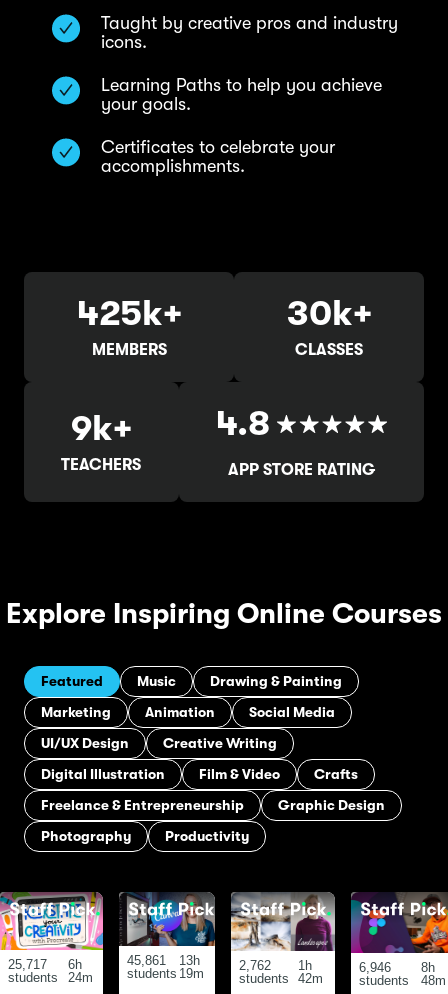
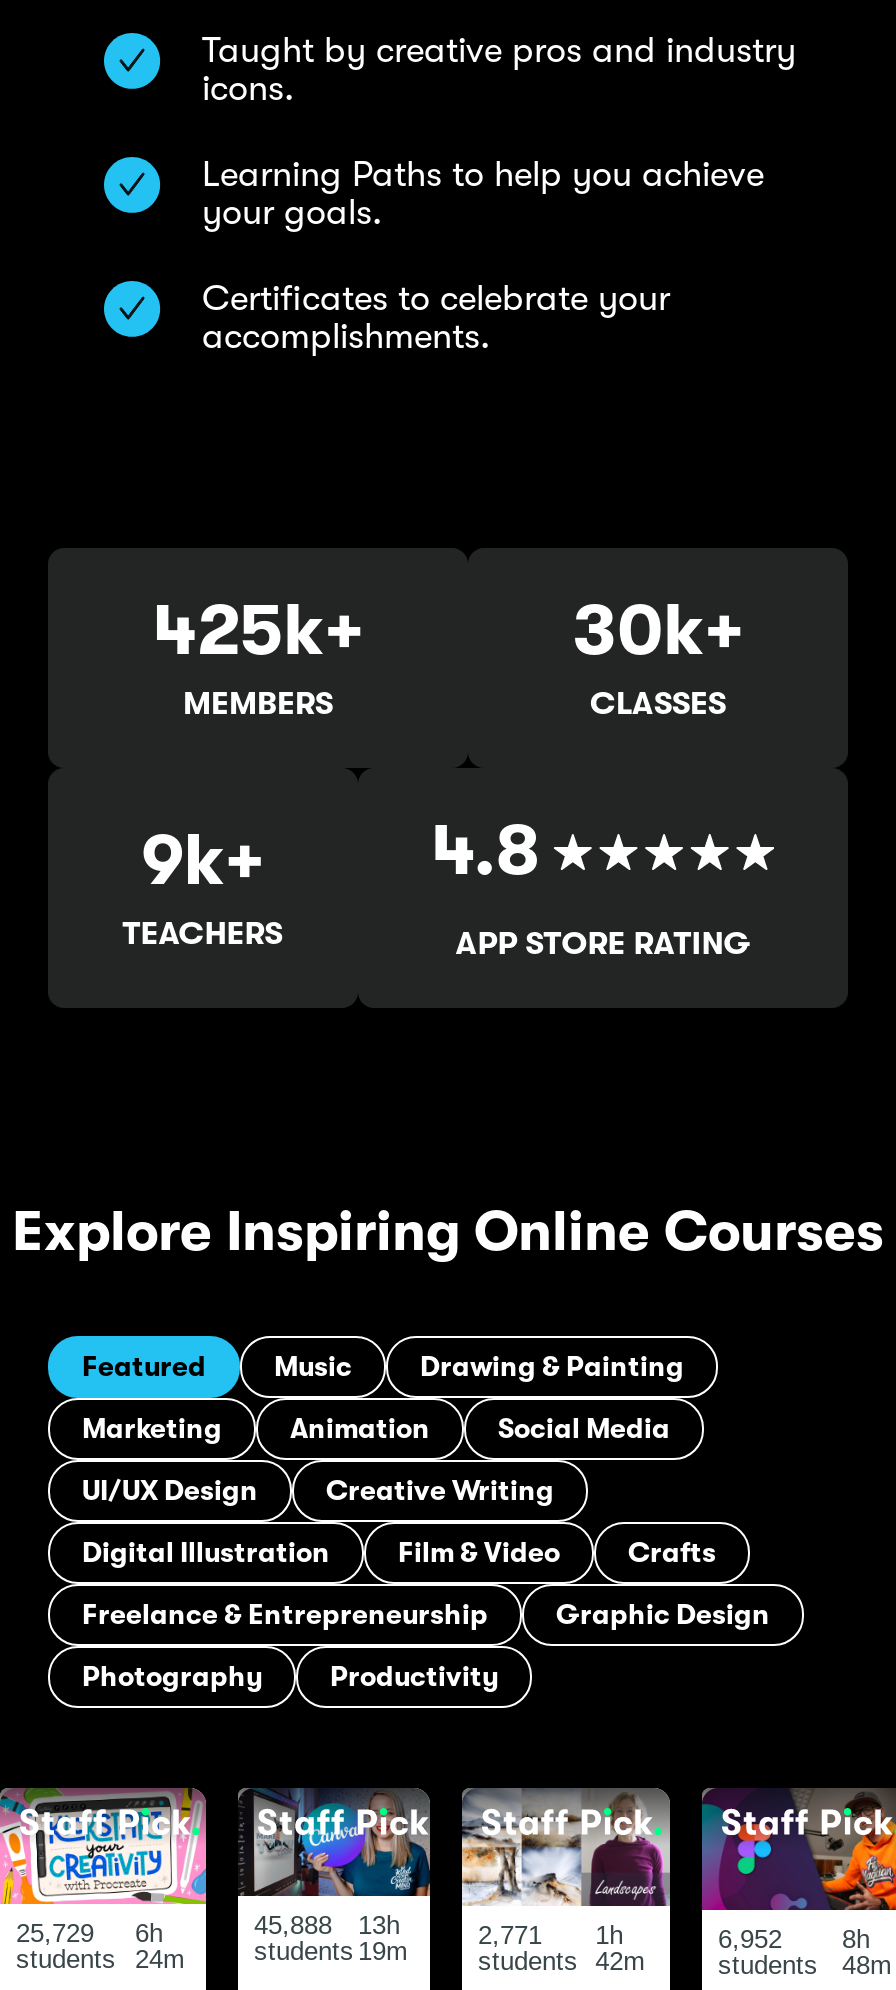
- 25,717 6h
+ 25,729 6h

- 45,861 13h
+ 45,888 13h

- 2,762 1h
+ 2,771 1h

- 6,946 8h
+ 6,952 8h
